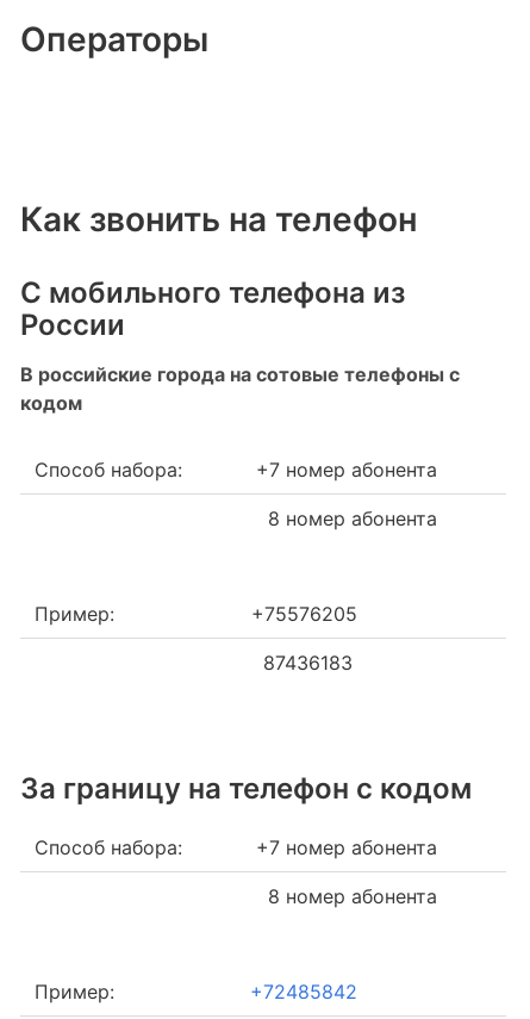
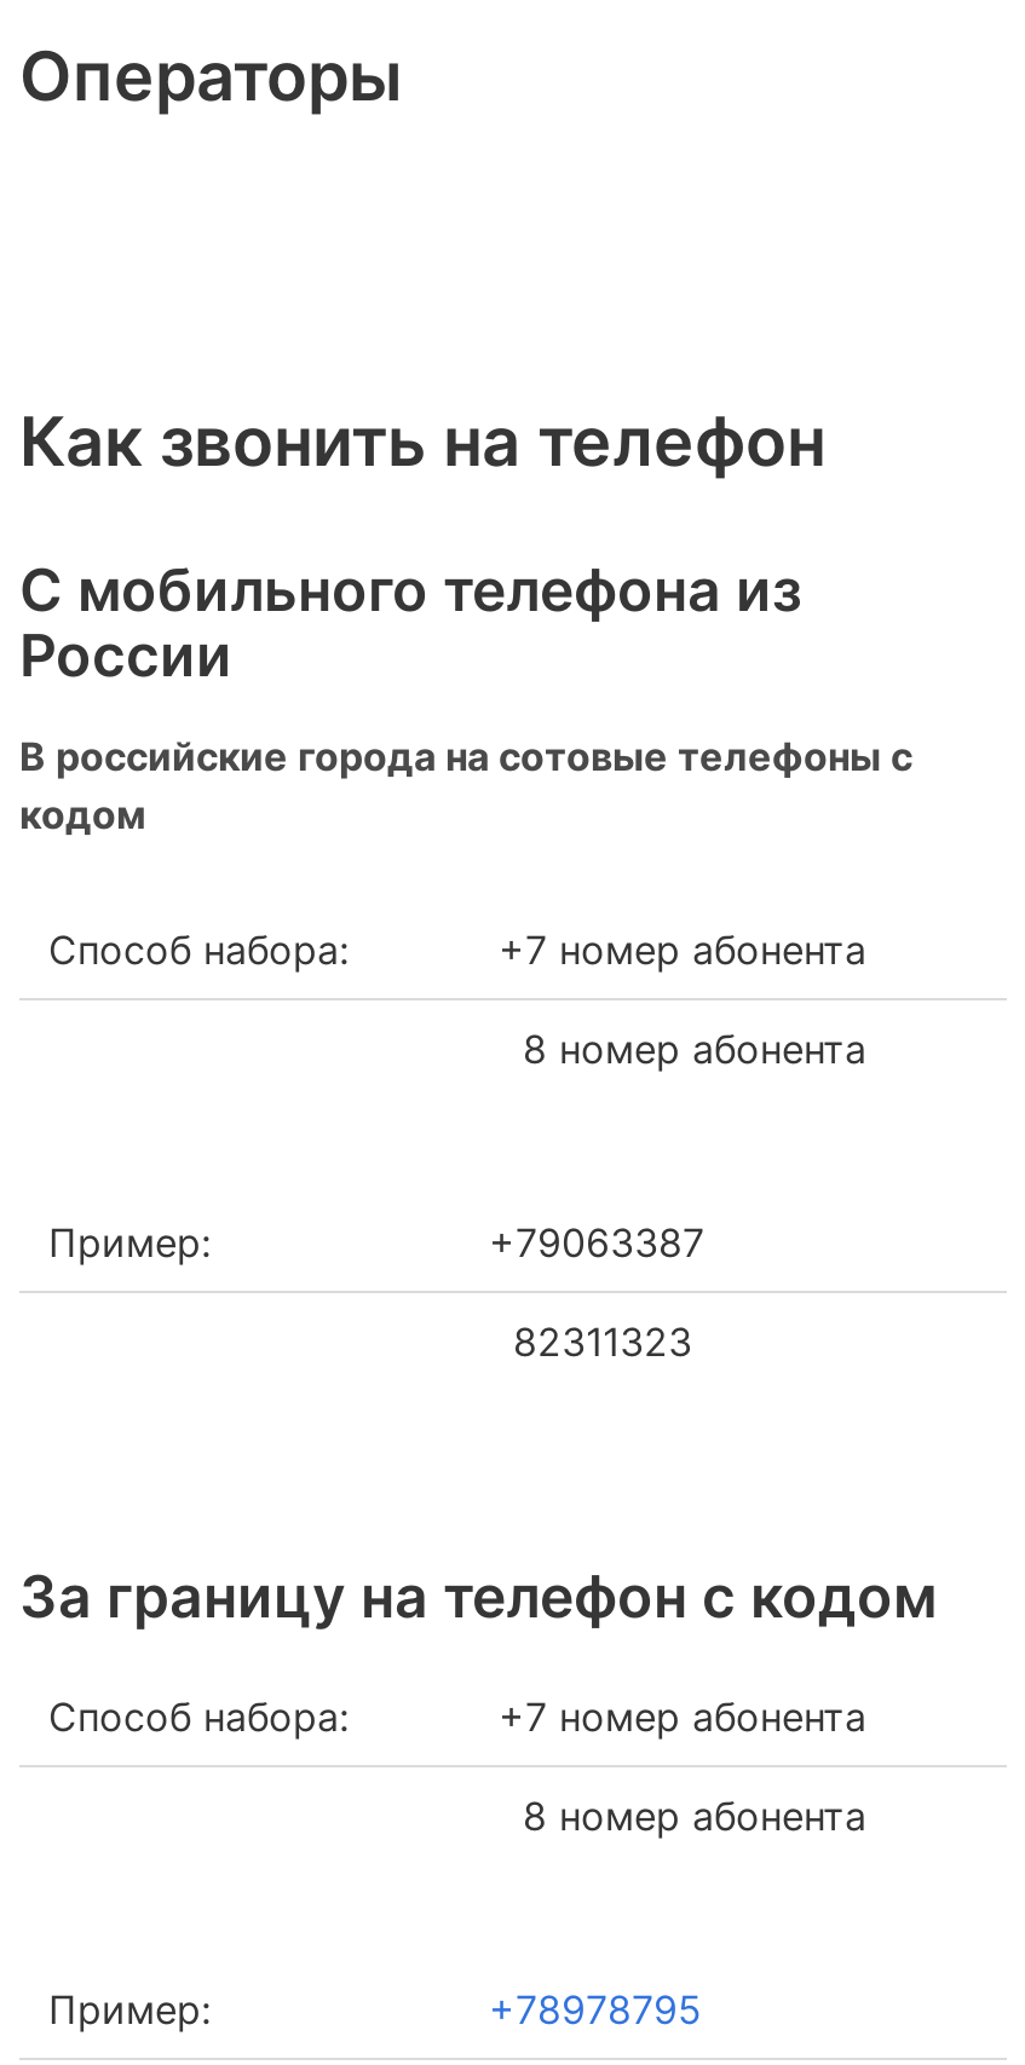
- +75576205
+ +79063387

- 87436183
+ 82311323

- +72485842
+ +78978795
